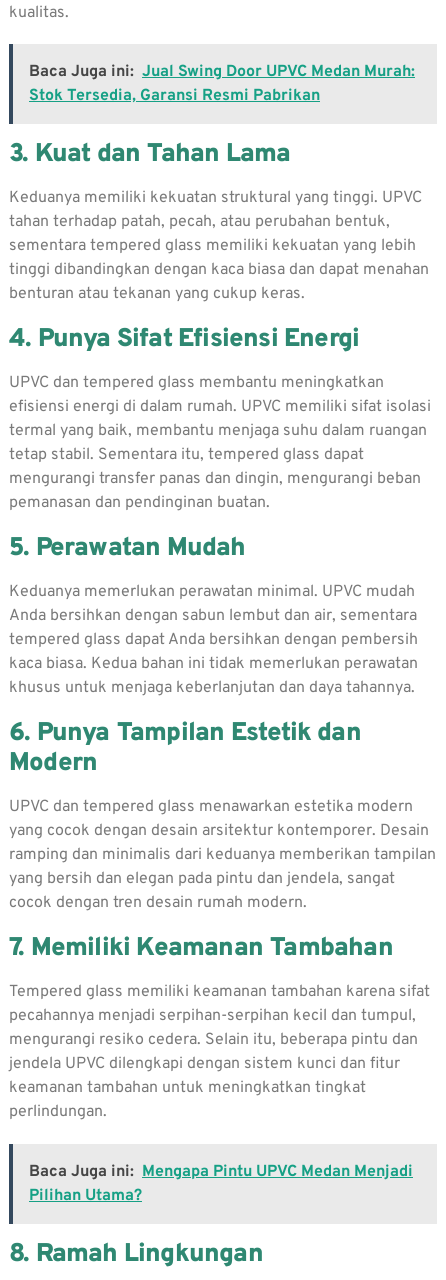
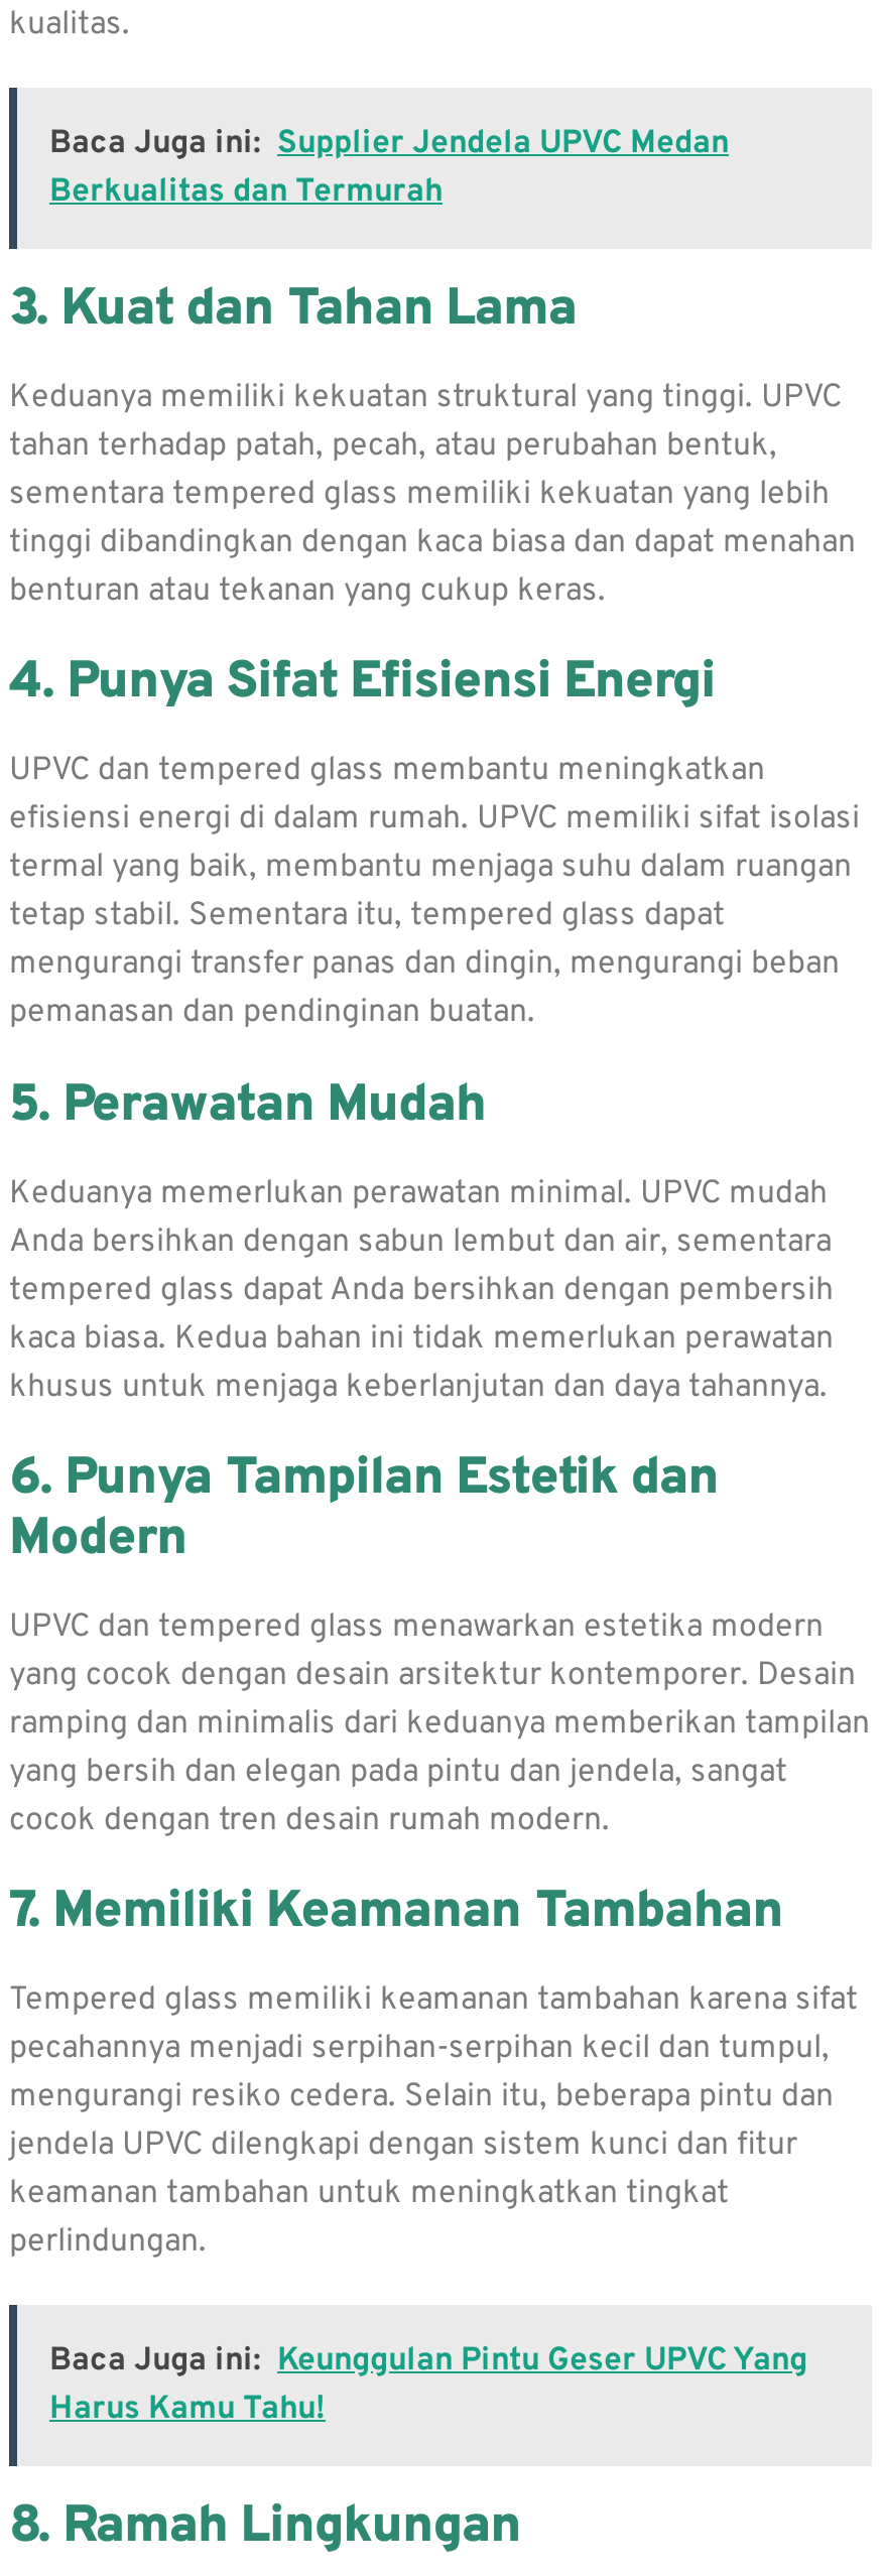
- Baca Juga ini: Jual Swing Door UPVC Medan Murah:
- Stok Tersedia, Garansi Resmi Pabrikan
+ Baca Juga ini: Supplier Jendela UPVC Medan
+ Berkualitas dan Termurah

- Baca Juga ini: Mengapa Pintu UPVC Medan Menjadi
- Pilihan Utama?
+ Baca Juga ini: Keunggulan Pintu Geser UPVC Yang
+ Harus Kamu Tahu!
